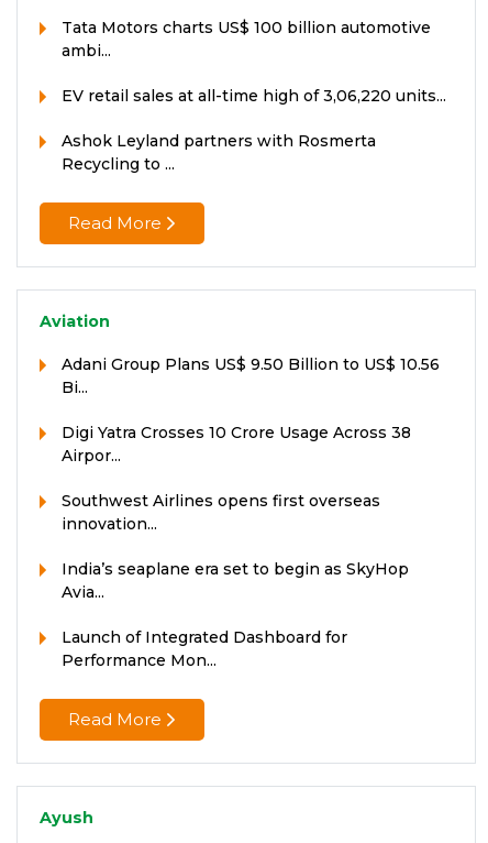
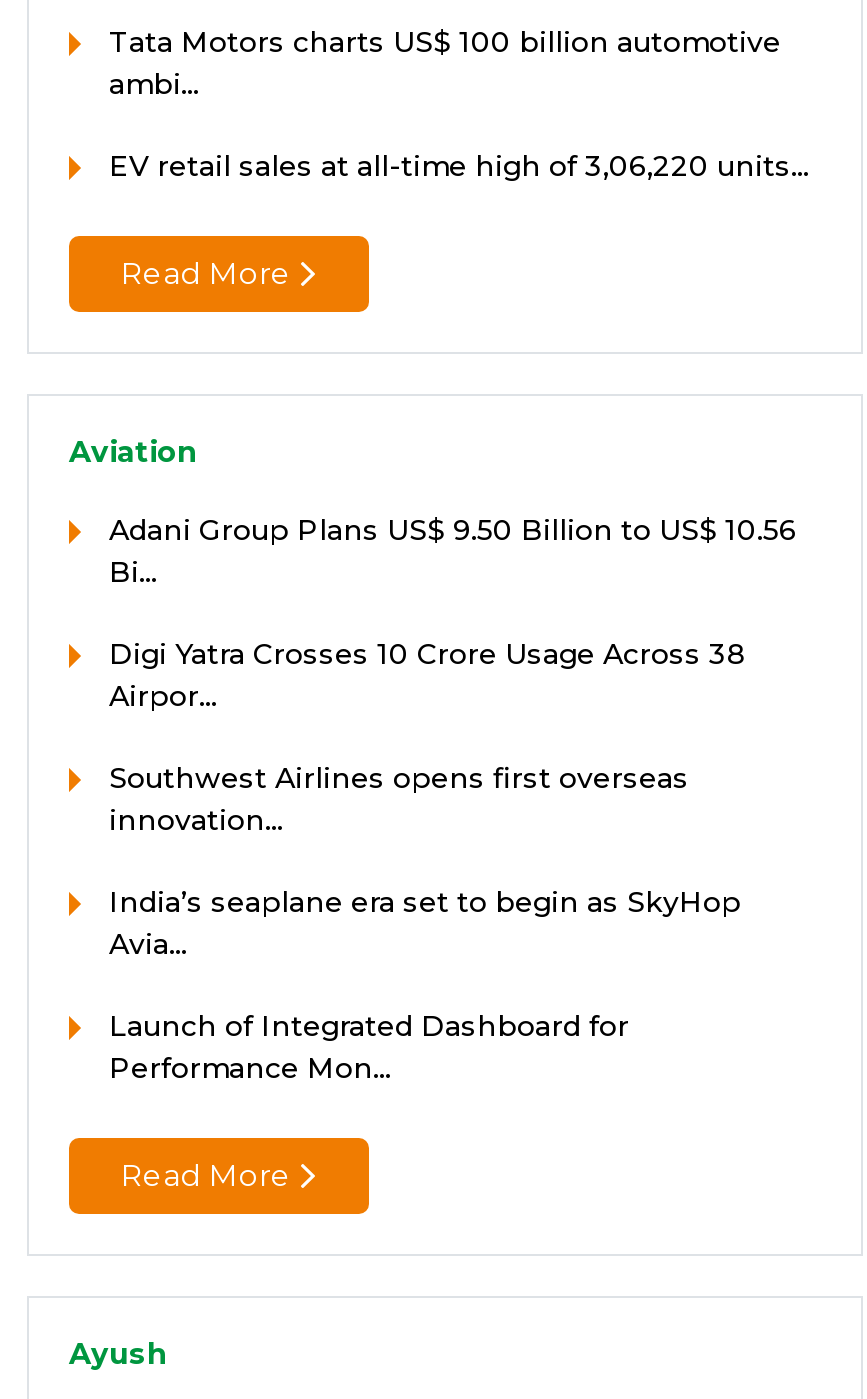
- Ashok Leyland partners with Rosmerta
- Recycling to ...
